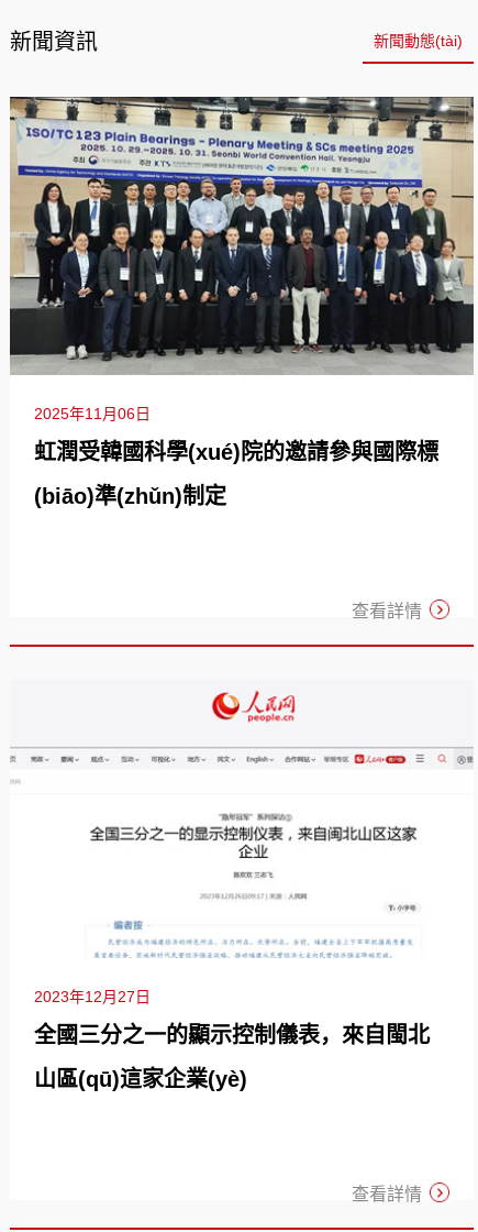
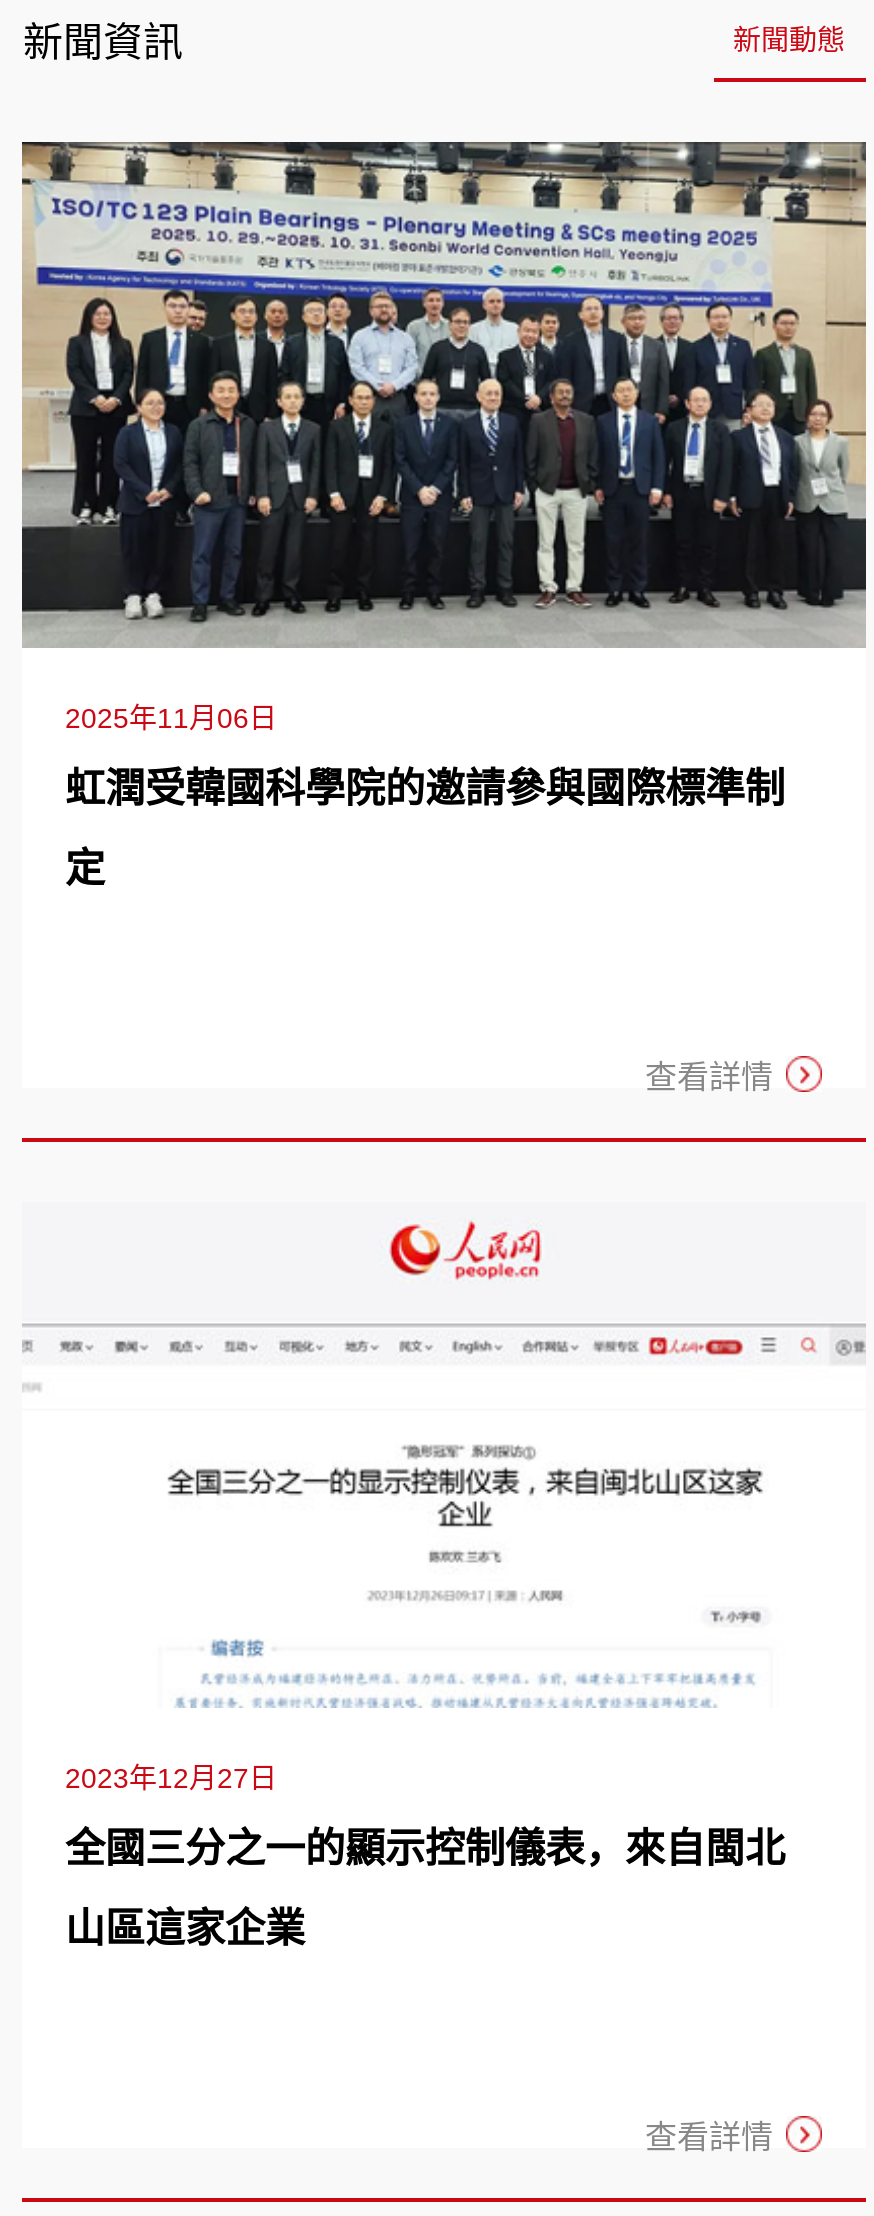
- 新聞動態(tài)
+ 新聞動態

- 虹潤受韓國科學(xué)院的邀請參與國際標
+ 虹潤受韓國科學院的邀請參與國際標準制

- (biāo)準(zhǔn)制定
+ 定

- 山區(qū)這家企業(yè)
+ 山區這家企業
